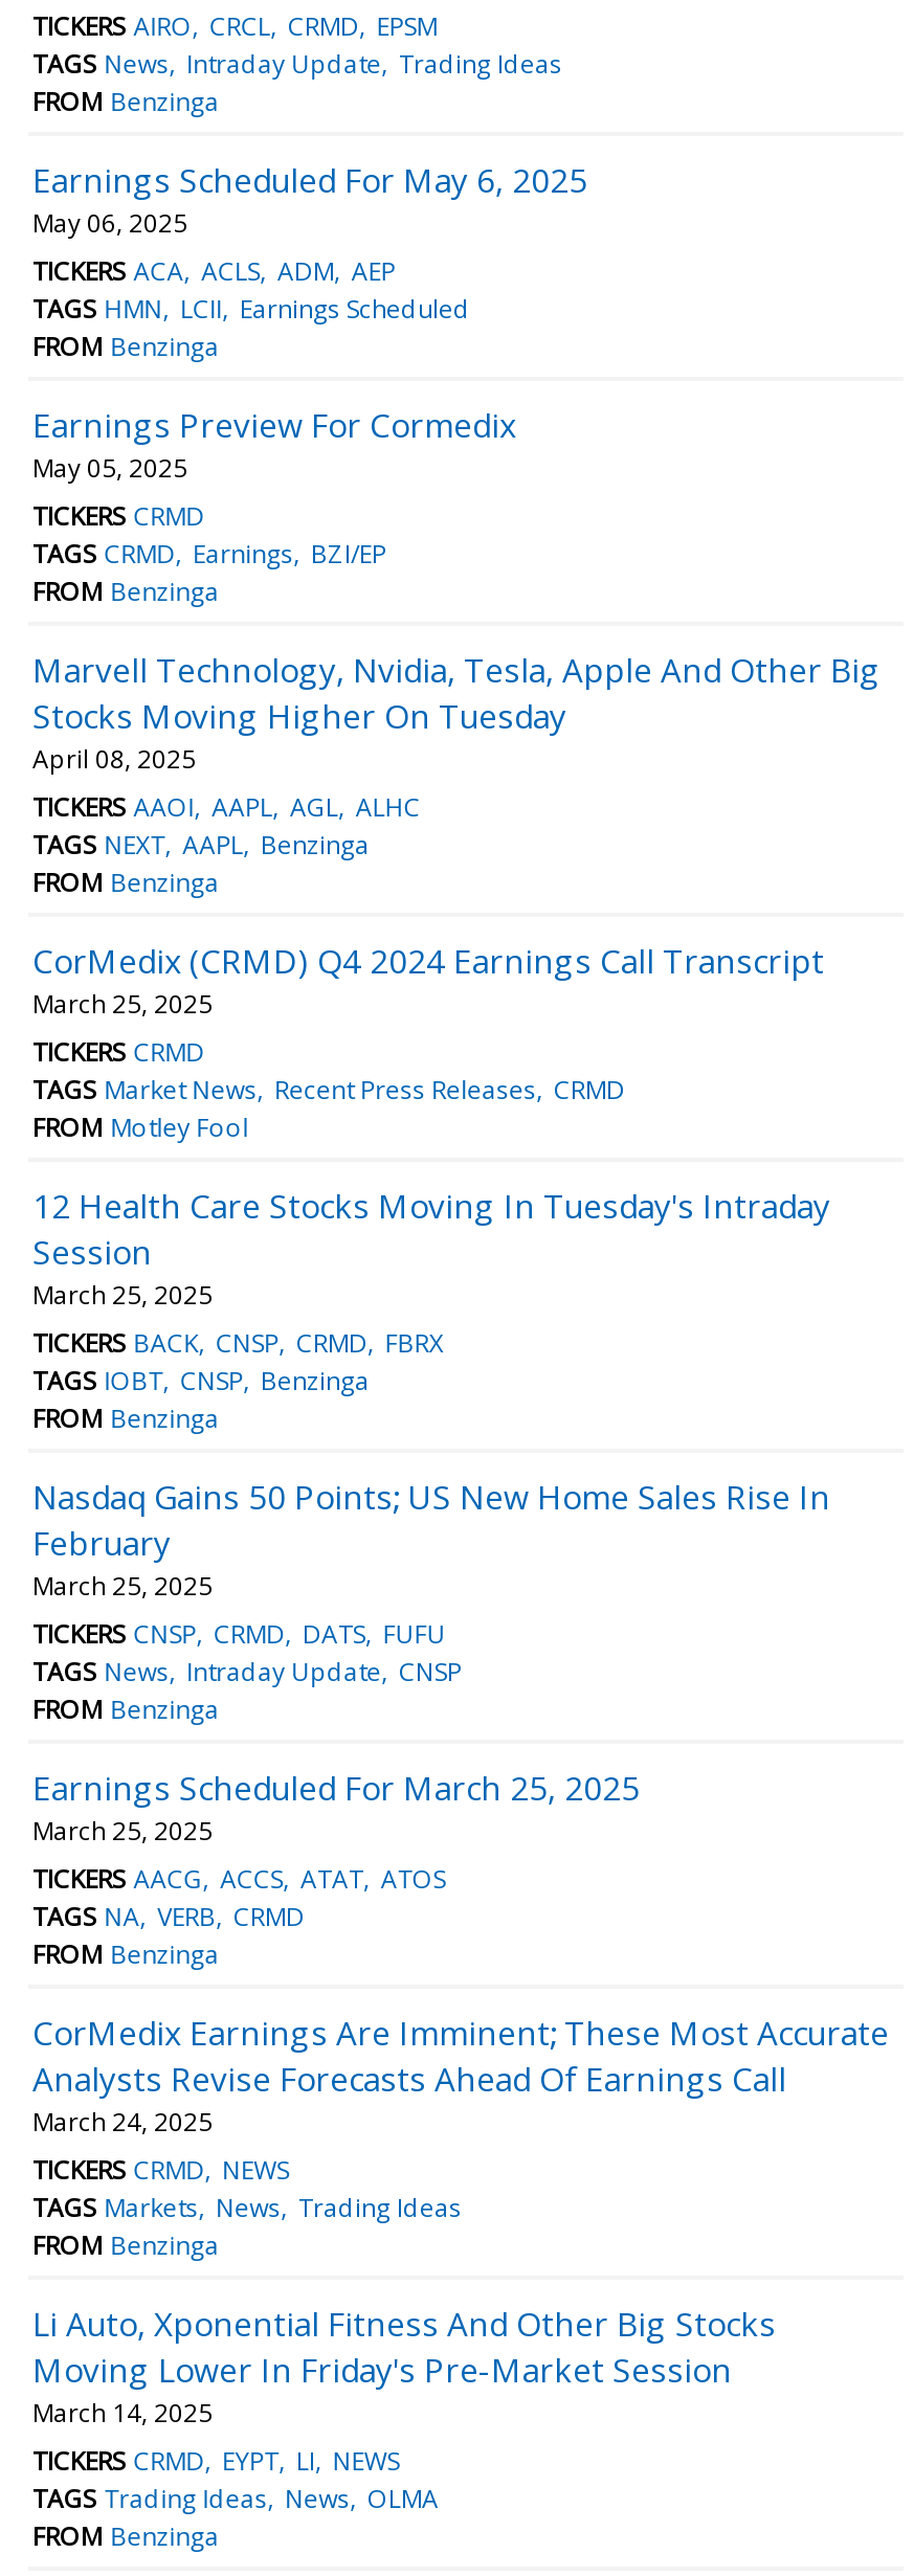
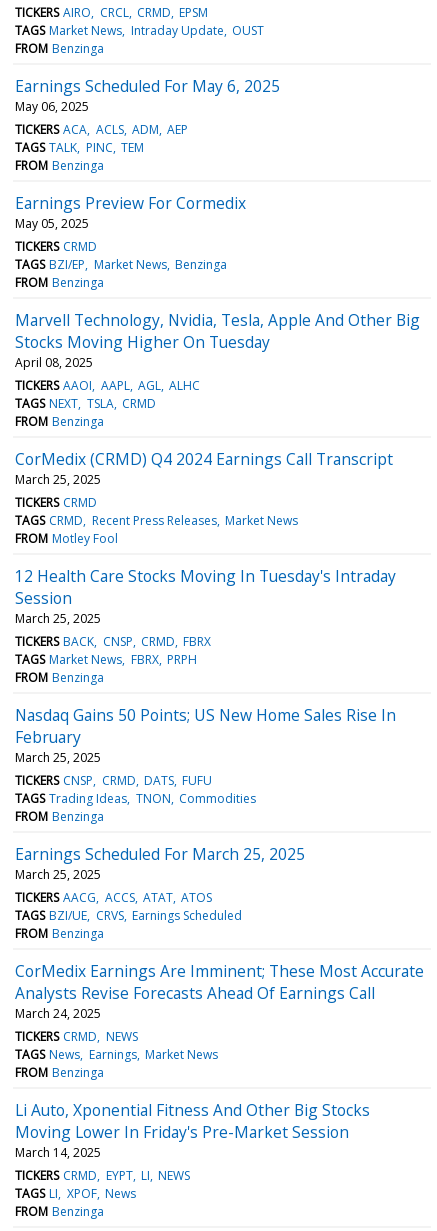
- TAGS News Intraday Update Trading Ideas
+ TAGS Market News Intraday Update OUST

- TAGS HMN LCII Earnings Scheduled
+ TAGS TALK PINC TEM

- TAGS CRMD Earnings BZI/EP
+ TAGS BZI/EP Market News Benzinga

- TAGS NEXT AAPL Benzinga
+ TAGS NEXT TSLA CRMD

- TAGS Market News Recent Press Releases CRMD
+ TAGS CRMD Recent Press Releases Market News

- TAGS IOBT CNSP Benzinga
+ TAGS Market News FBRX PRPH

- TAGS News Intraday Update CNSP
+ TAGS Trading Ideas TNON Commodities

- TAGS NA VERB CRMD
+ TAGS BZI/UE CRVS Earnings Scheduled

- TAGS Markets News Trading Ideas
+ TAGS News Earnings Market News

- TAGS Trading Ideas News OLMA
+ TAGS LI XPOF News
